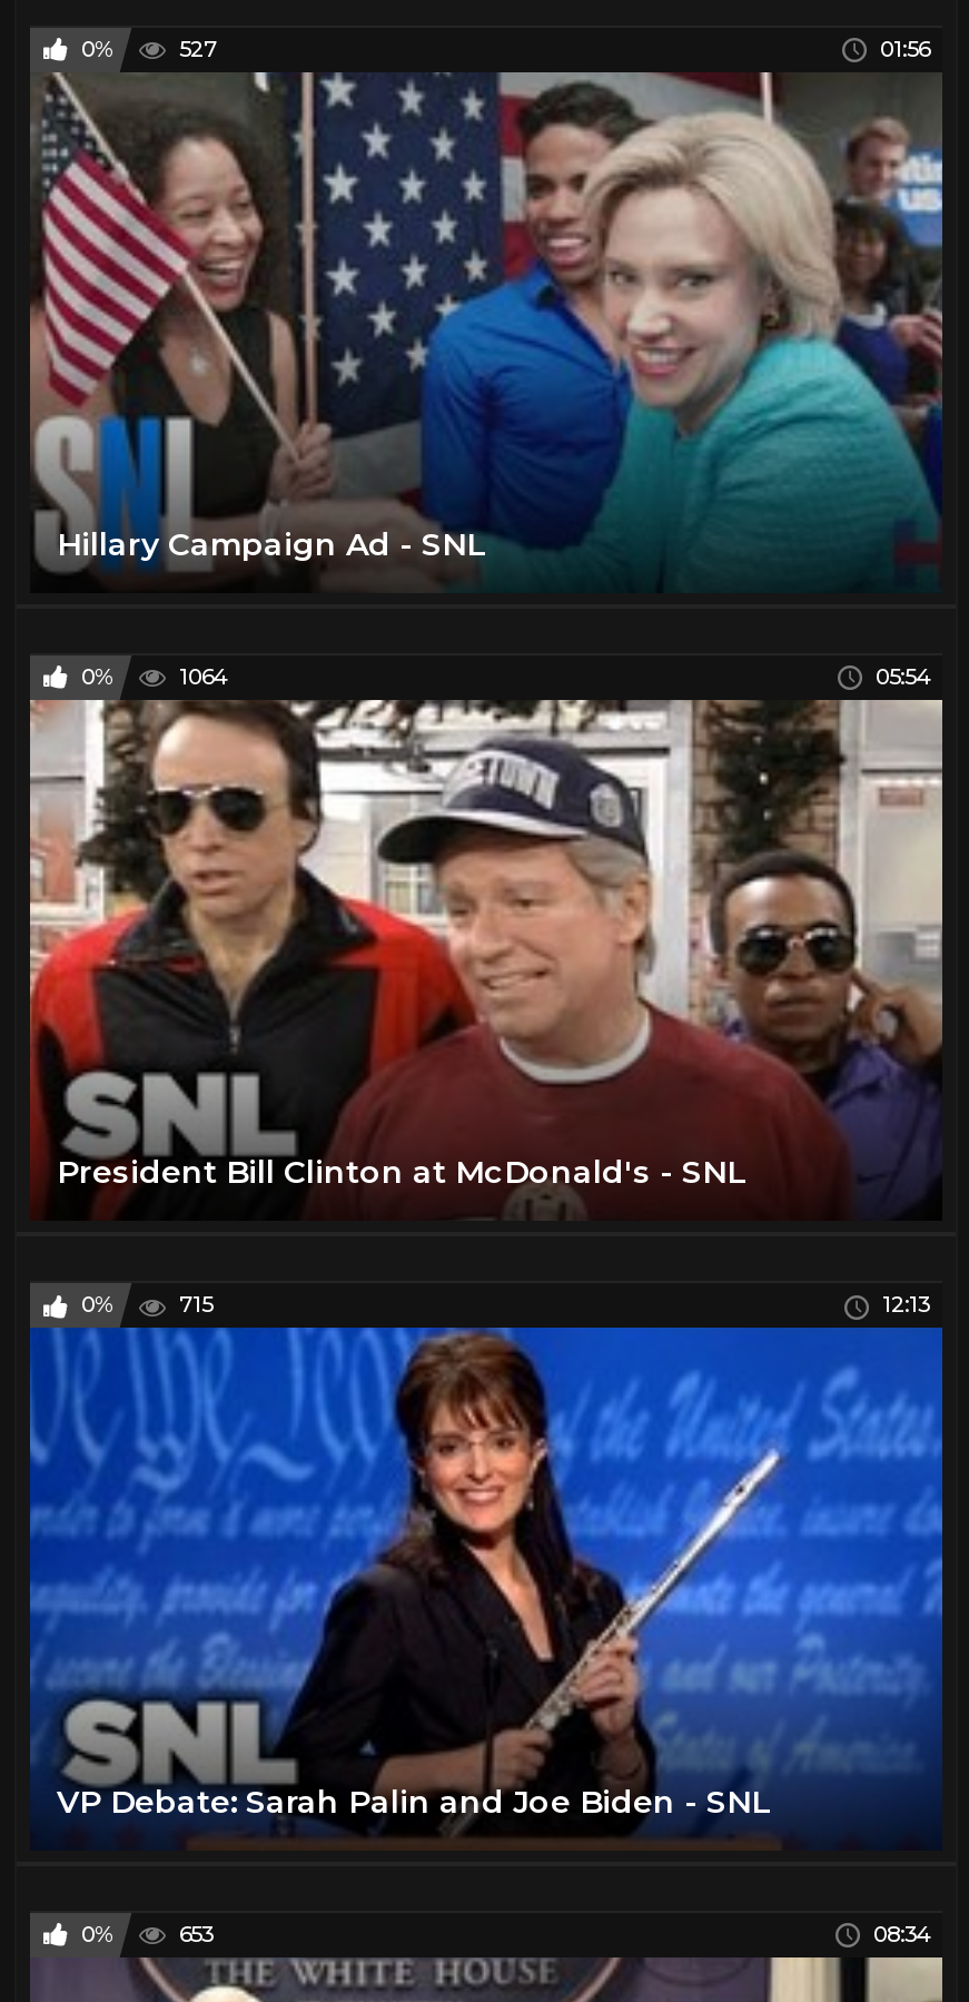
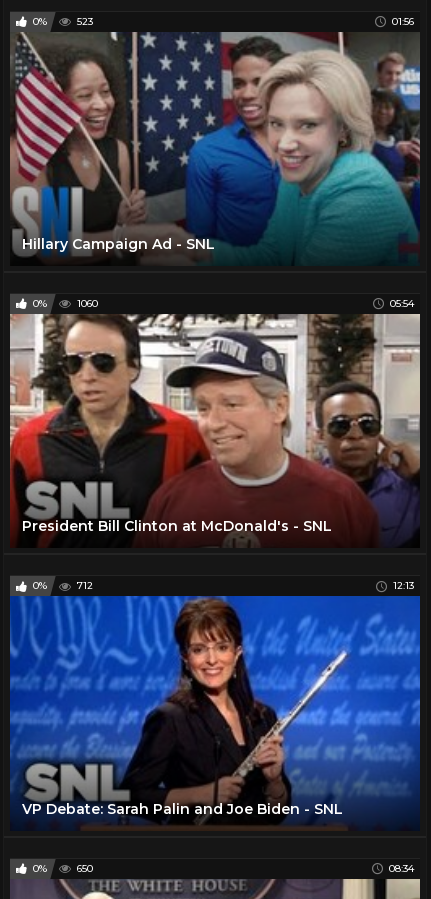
- 527
+ 523

- 1064
+ 1060

- 715
+ 712

- 653
+ 650
